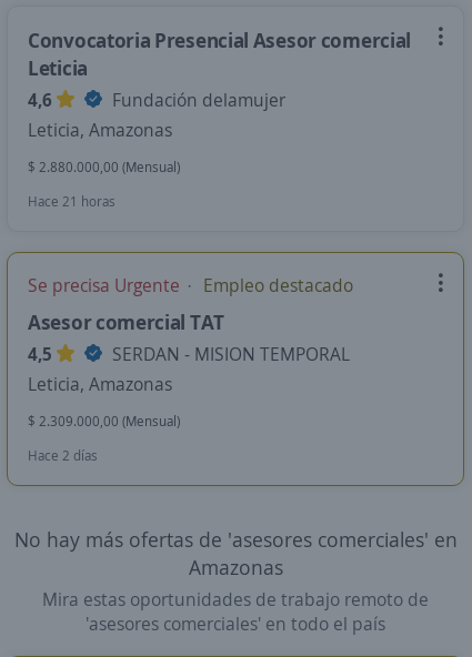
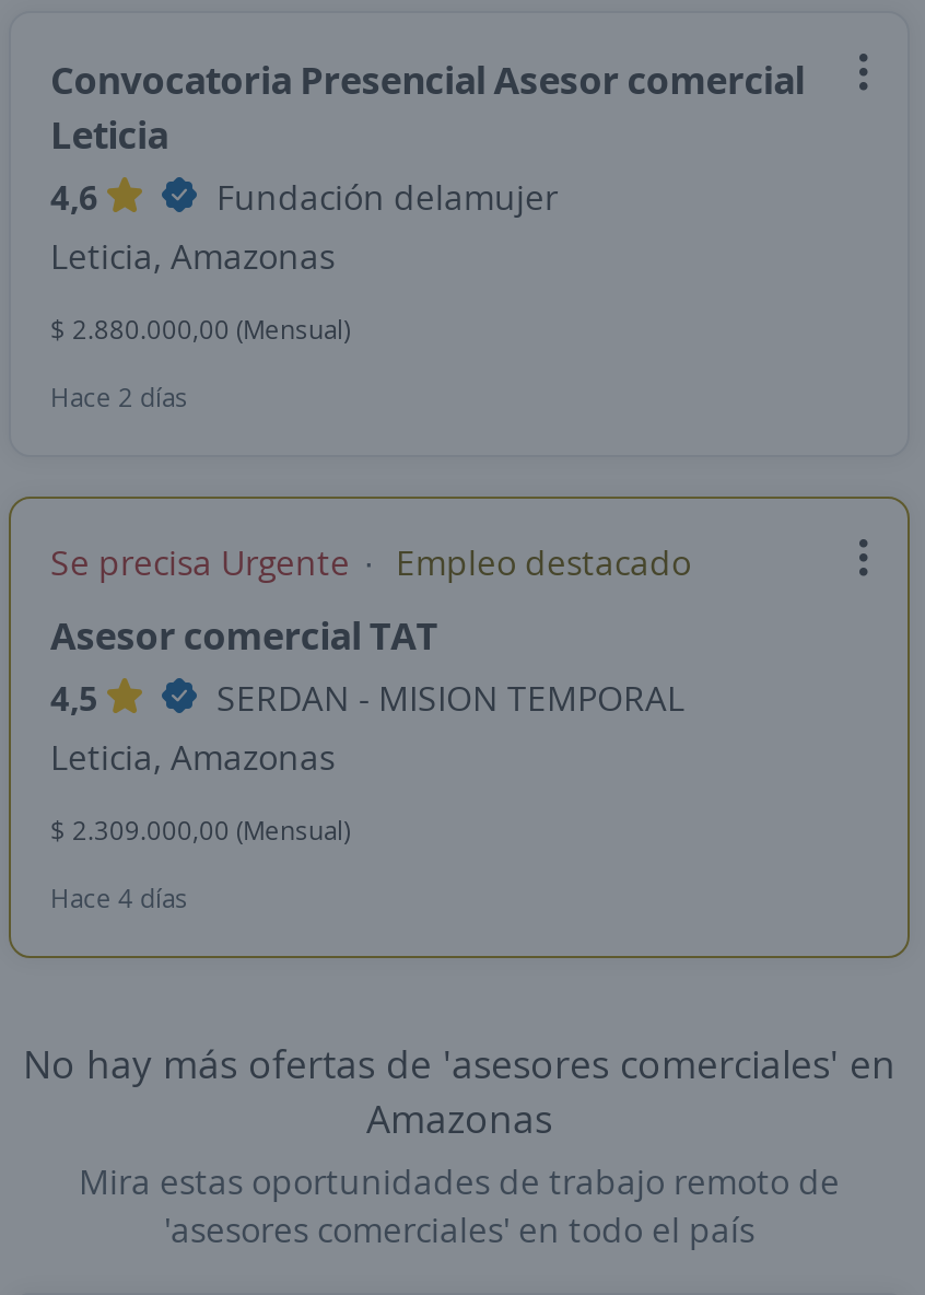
- Hace 21 horas
+ Hace 2 días

- Hace 2 días
+ Hace 4 días
